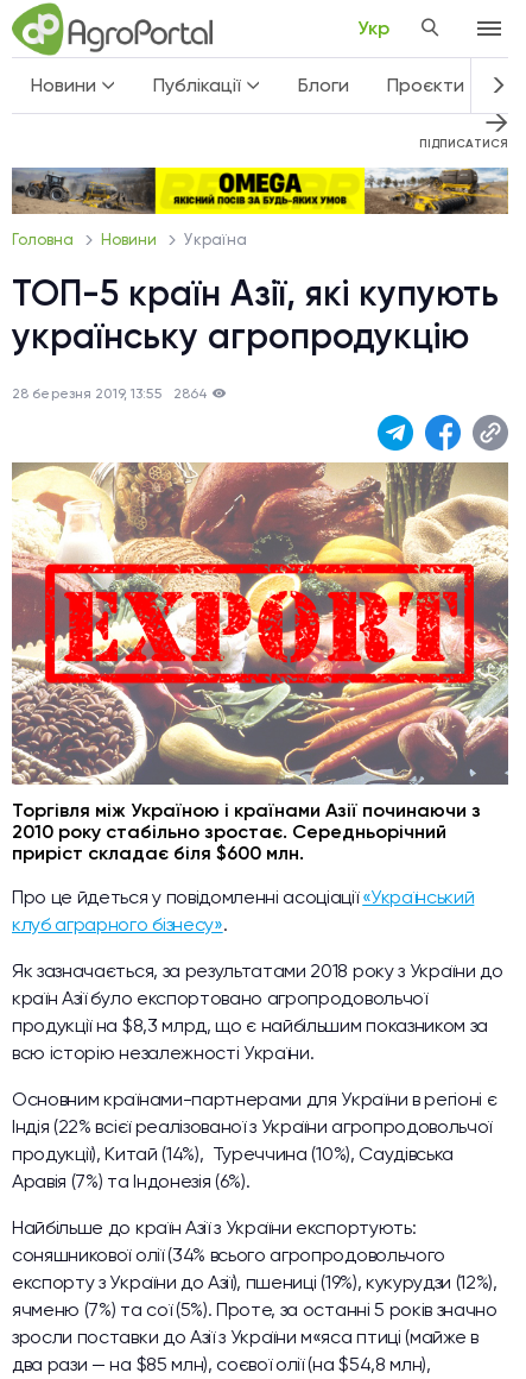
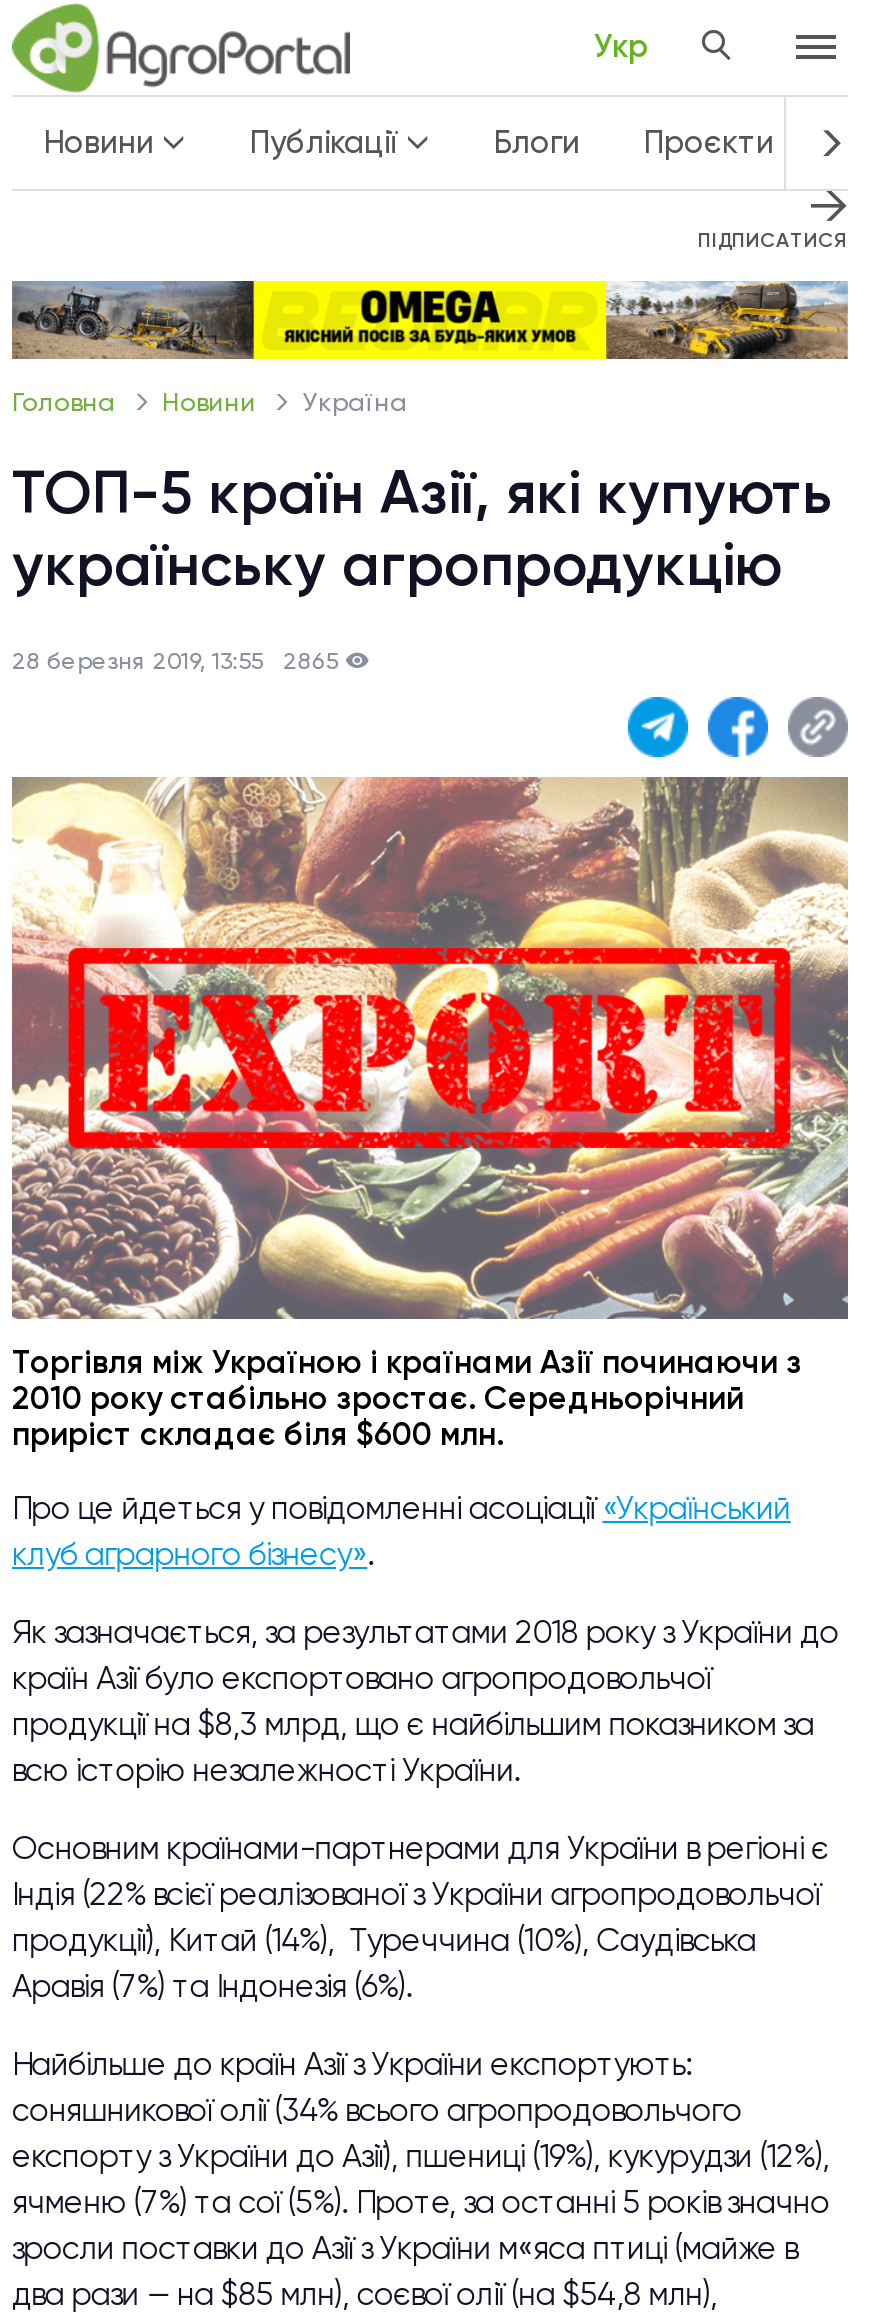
- 28 березня 2019, 13:55 2864
+ 28 березня 2019, 13:55 2865
